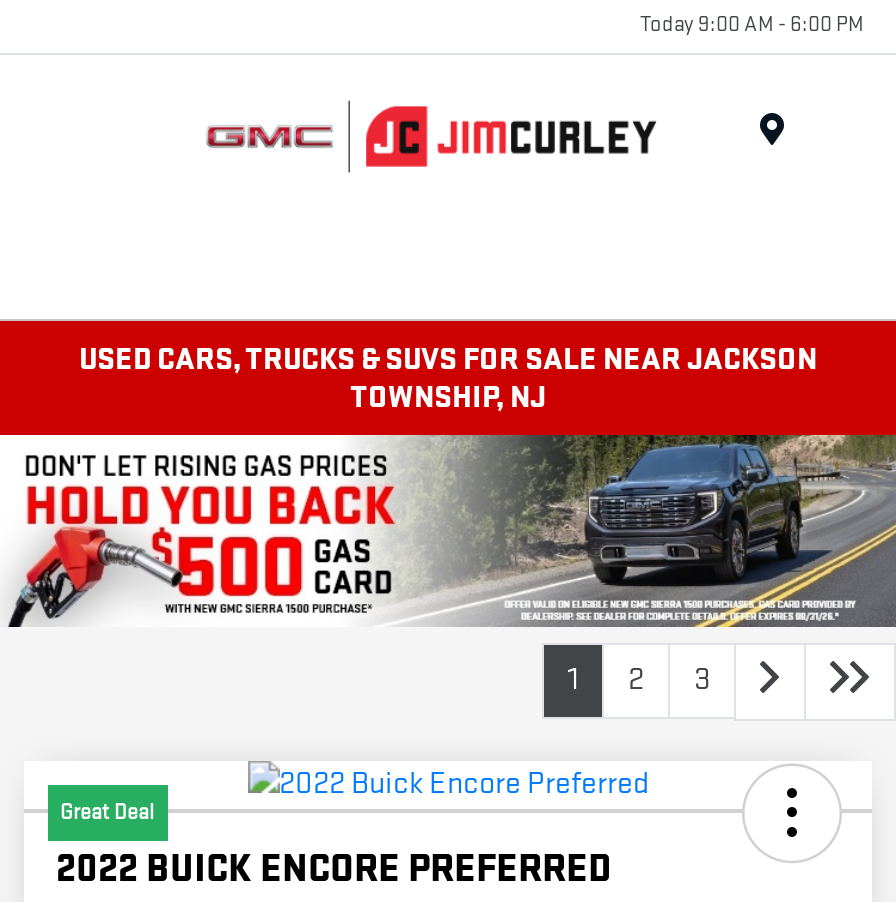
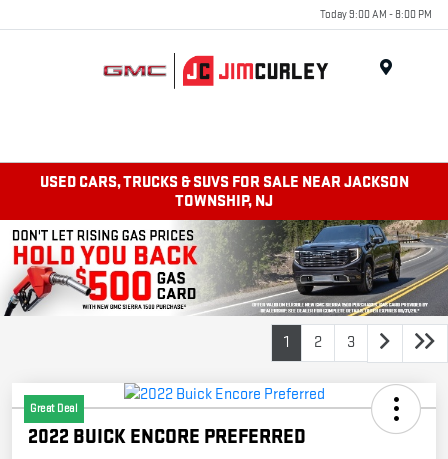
- Today 9:00 AM - 6:00 PM
+ Today 9:00 AM - 8:00 PM
